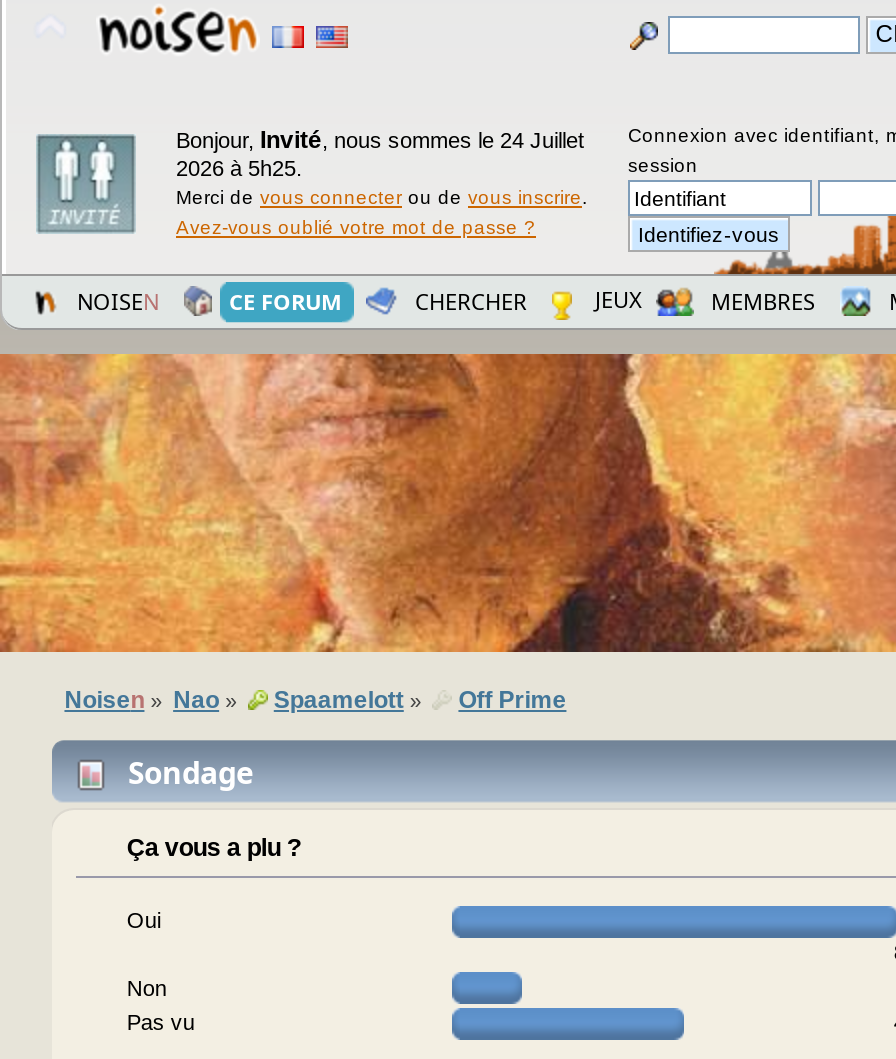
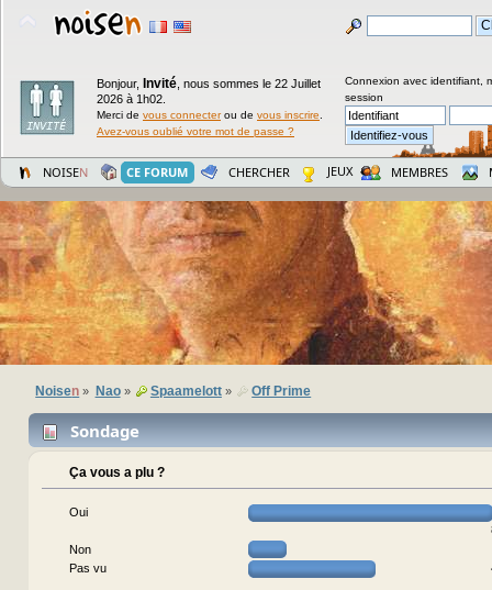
- Bonjour, Invité, nous sommes le 24 Juillet
+ Bonjour, Invité, nous sommes le 22 Juillet

- 2026 à 5h25.
+ 2026 à 1h02.
